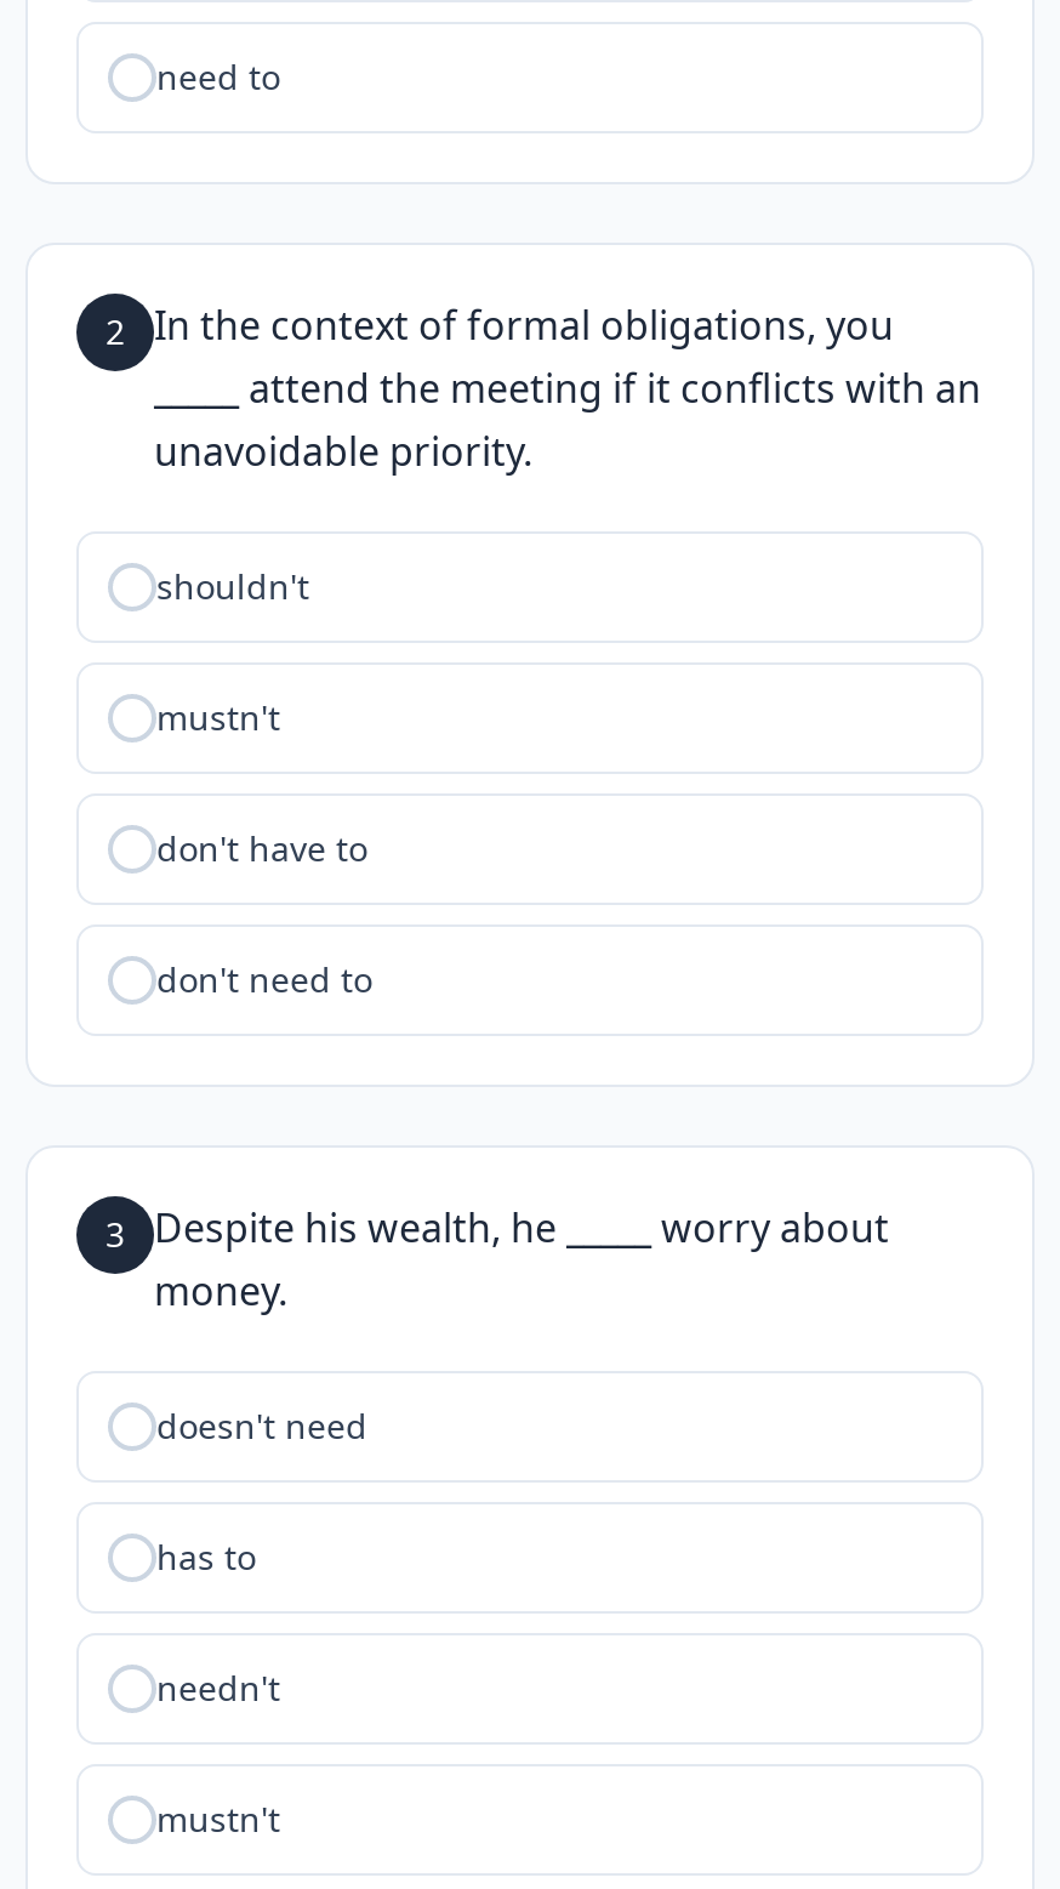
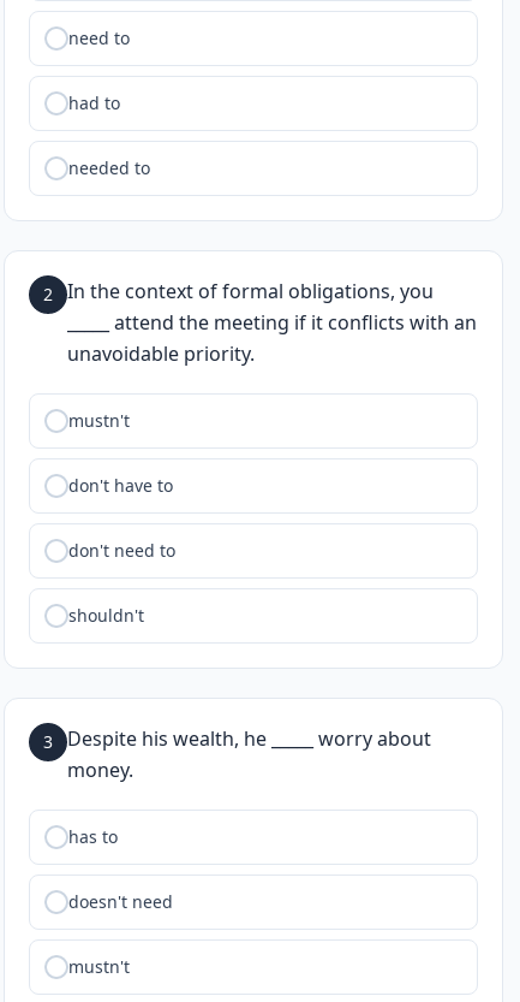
+ had to
+ needed to

moved down: 2 | In the context of formal obligations, you | _____ attend the meeting if it conflicts with an | unavoidable priority.

moved down: shouldn't

moved down: 3 | Despite his wealth, he _____ worry about | money.

moved down: doesn't need

- needn't
